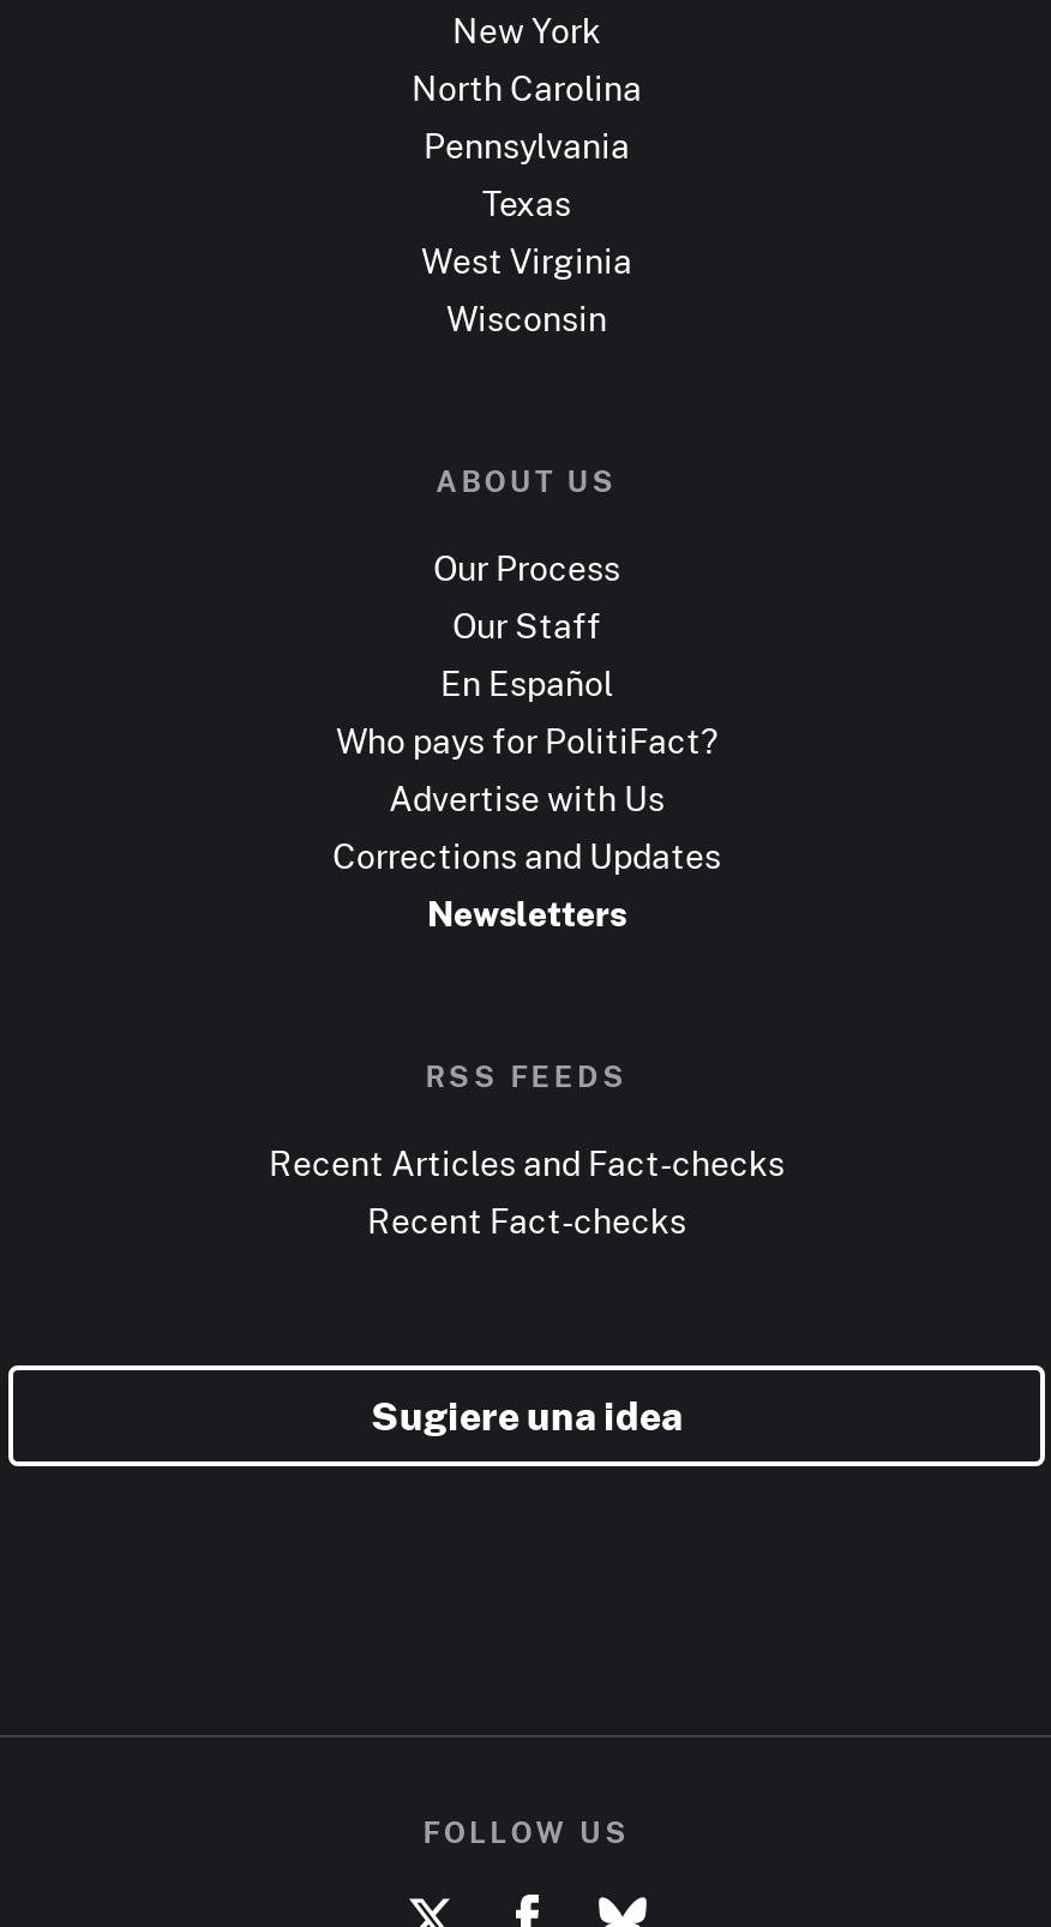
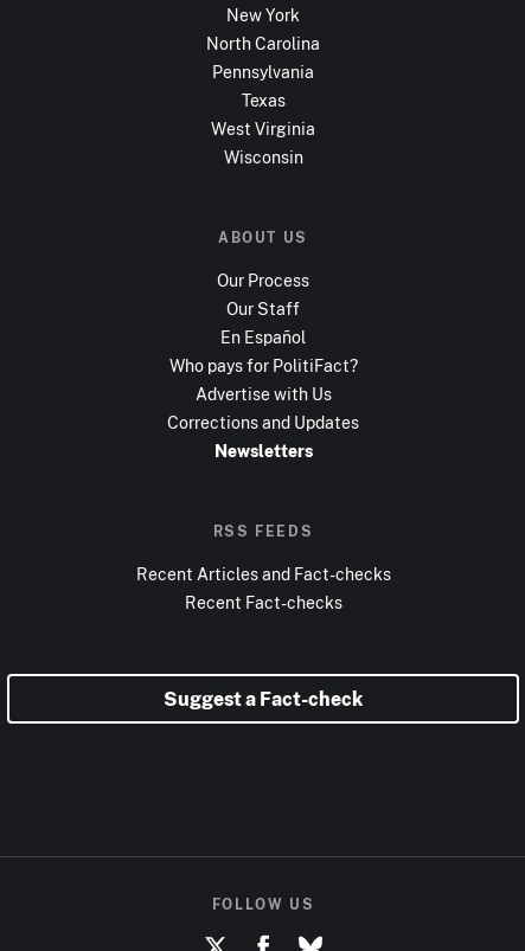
- Sugiere una idea
+ Suggest a Fact-check
